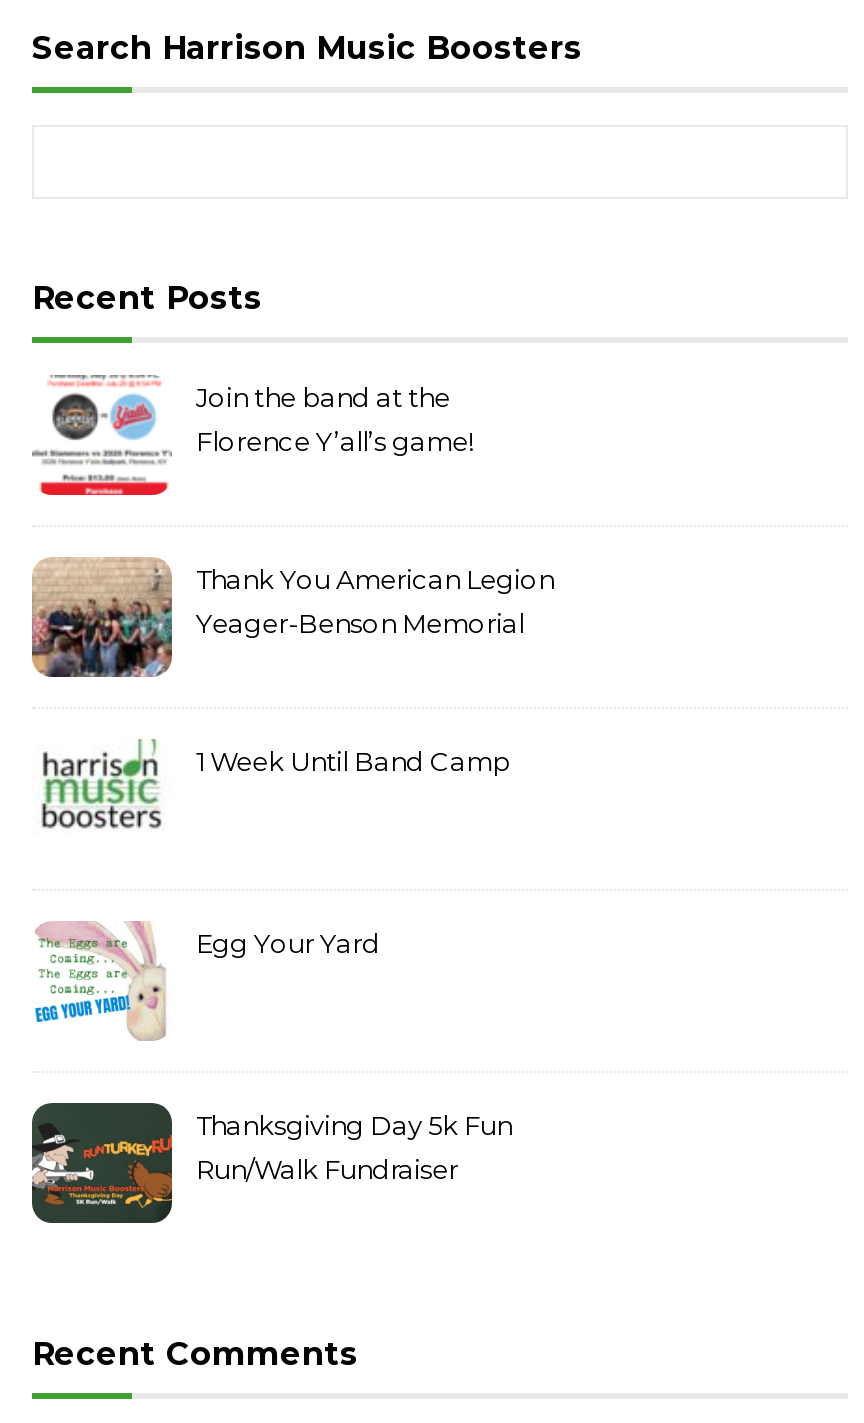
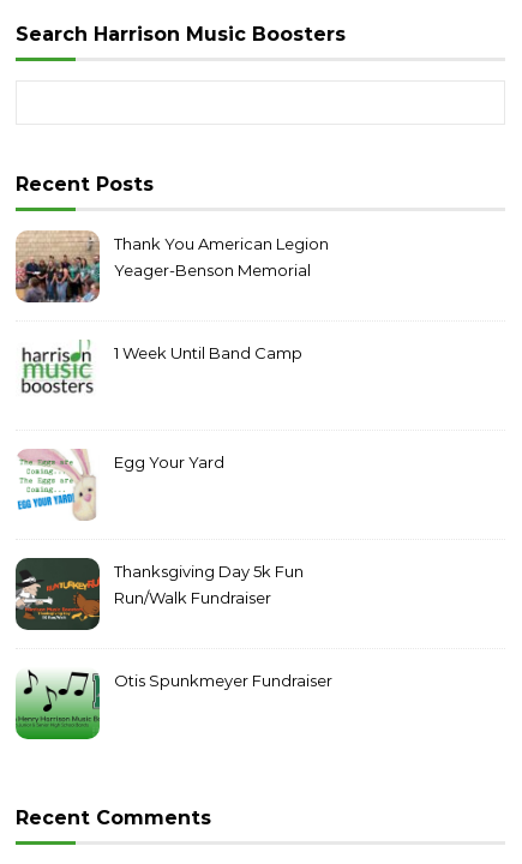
- [image]
- Join the band at the
- Florence Y’all’s game!

moved up: [image] | Thank You American Legion | Yeager-Benson Memorial | 1 Week Until Band Camp | Egg Your Yard | Thanksgiving Day 5k Fun | Run/Walk Fundraiser

+ [image]
+ Otis Spunkmeyer Fundraiser
